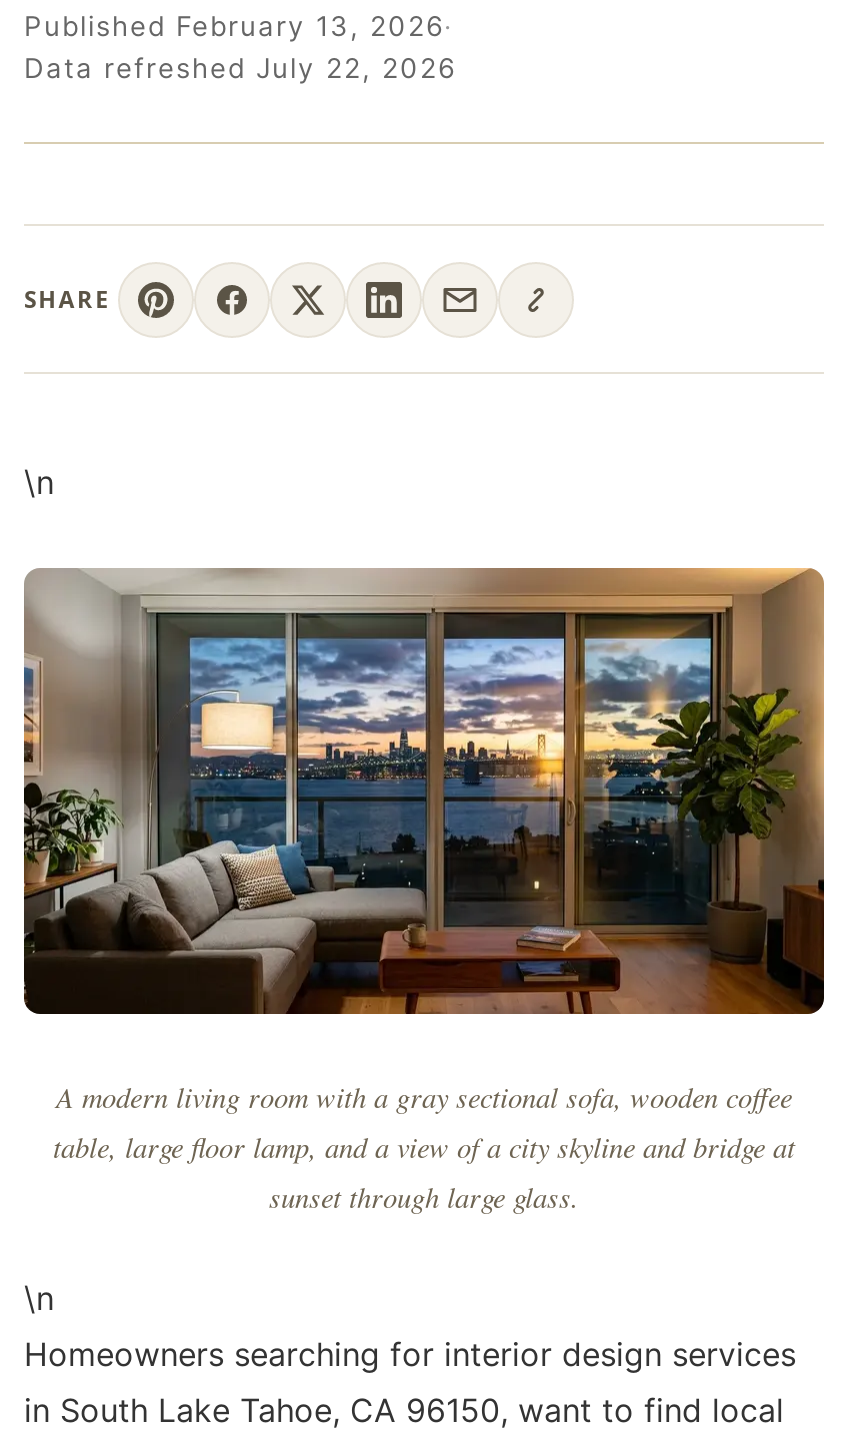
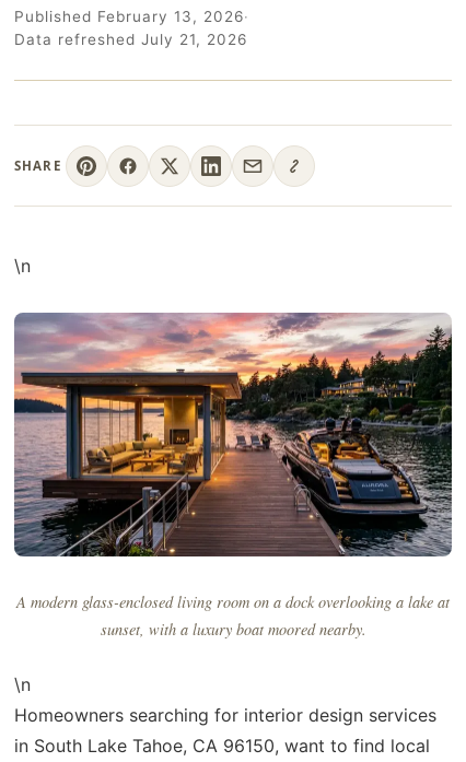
- Data refreshed July 22, 2026
+ Data refreshed July 21, 2026

- [image]
- A modern living room with a gray sectional sofa, wooden coffee
- table, large floor lamp, and a view of a city skyline and bridge at
- sunset through large glass.
+ [image]
+ A modern glass-enclosed living room on a dock overlooking a lake at
+ sunset, with a luxury boat moored nearby.
